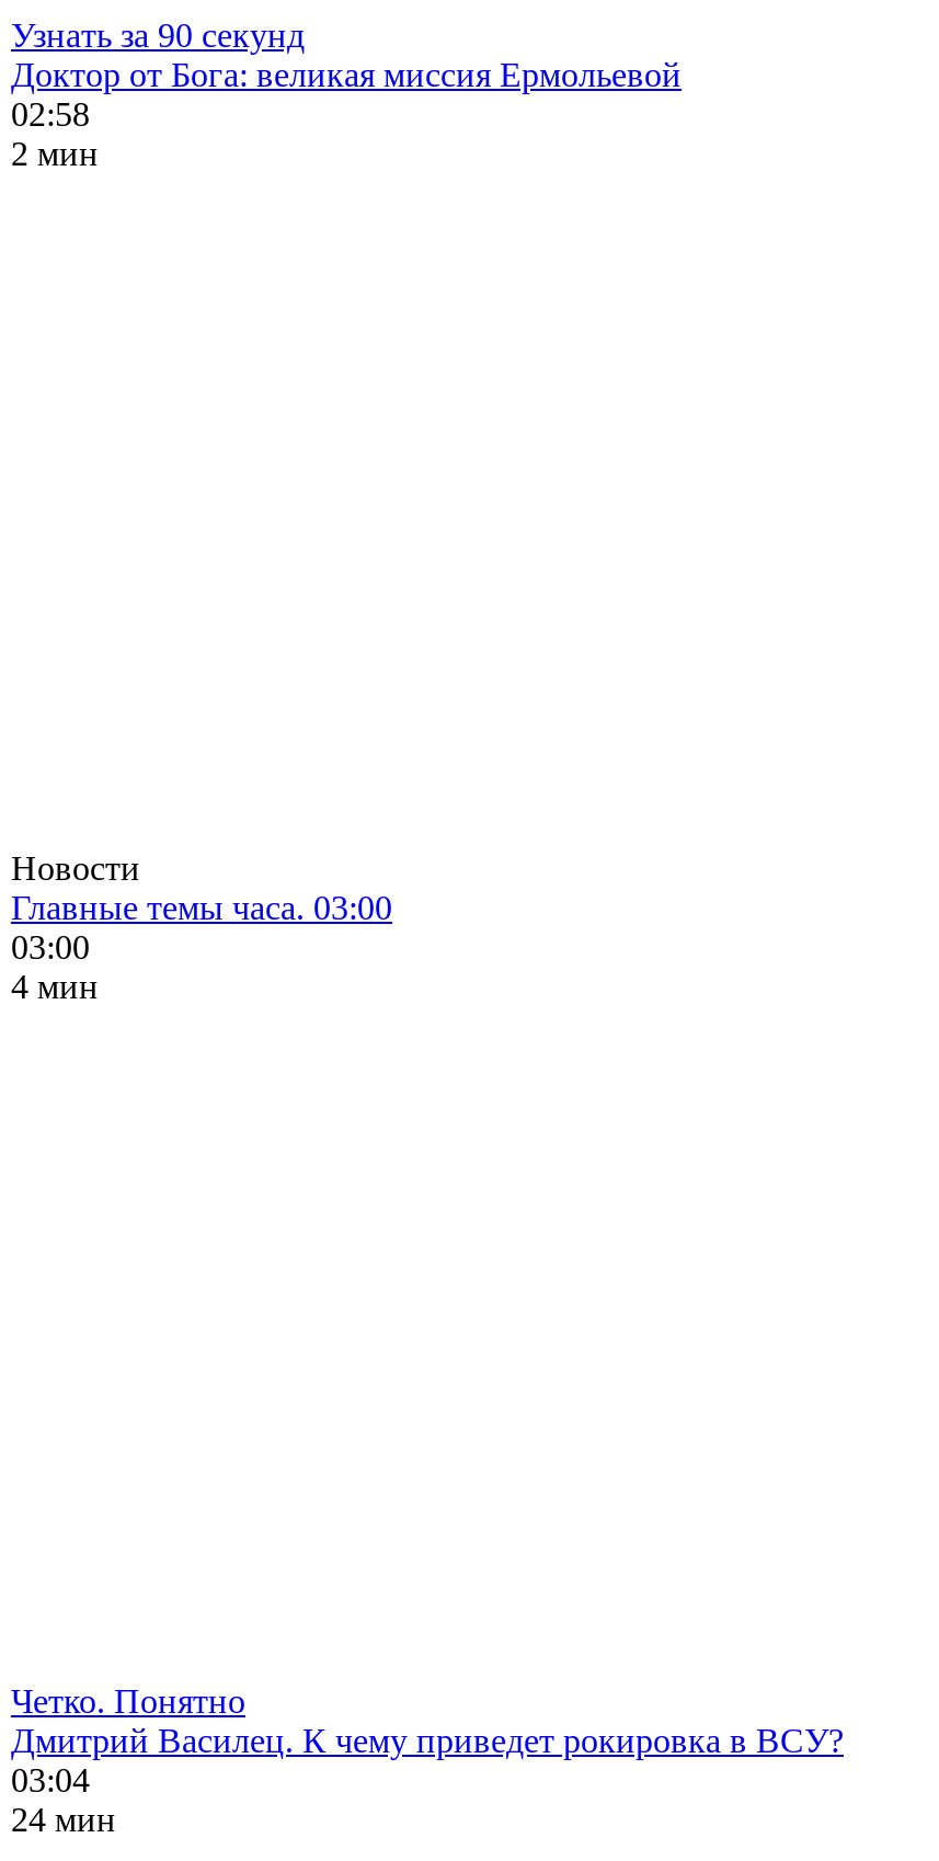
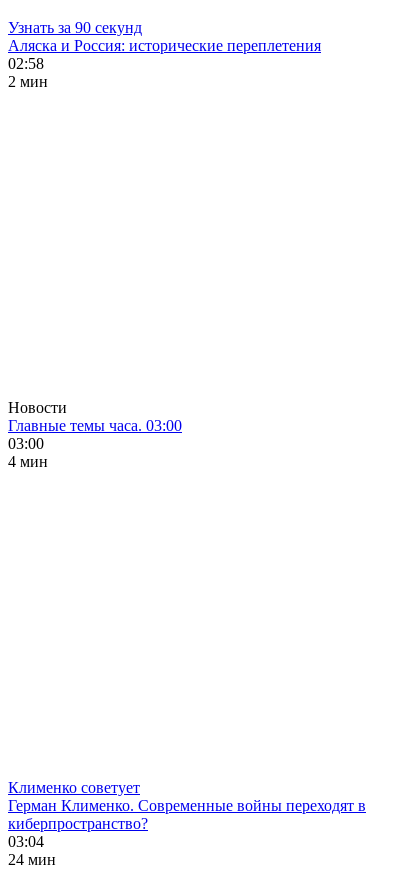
- Доктор от Бога: великая миссия Ермольевой
+ Аляска и Россия: исторические переплетения

- Четко. Понятно
- Дмитрий Василец. К чему приведет рокировка в ВСУ?
+ Клименко советует
+ Герман Клименко. Современные войны переходят в
+ киберпространство?
